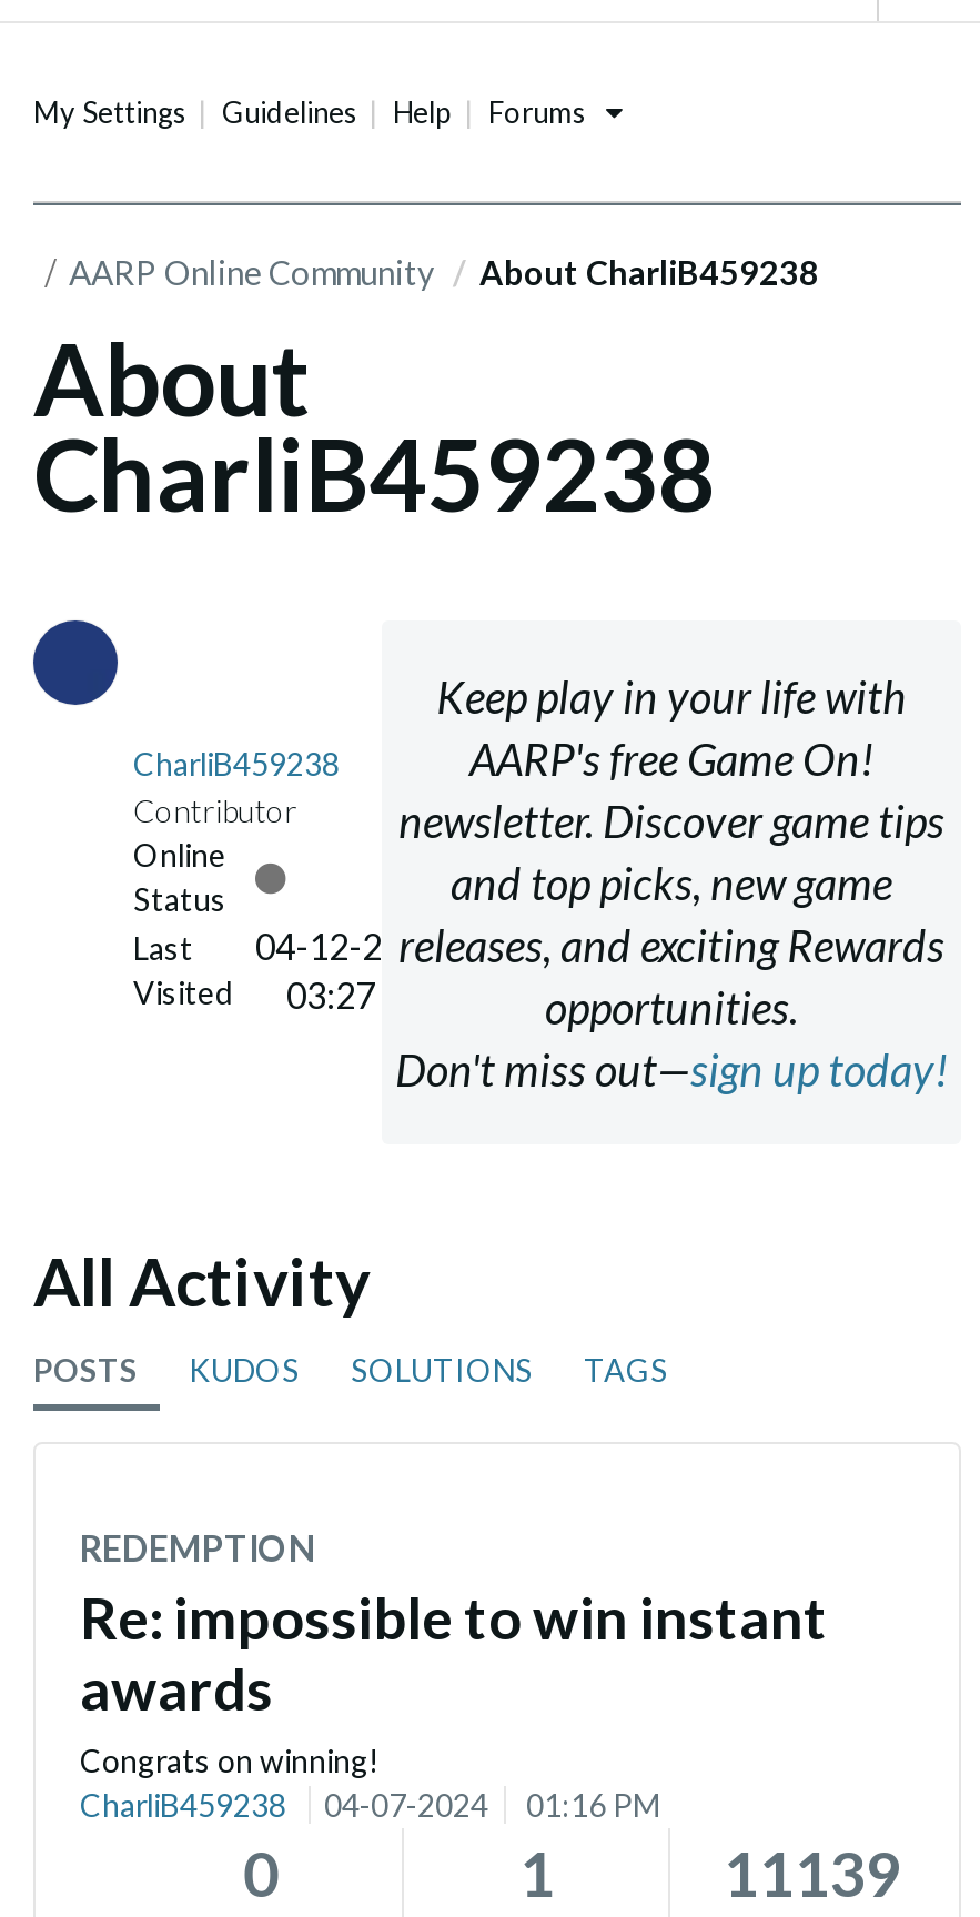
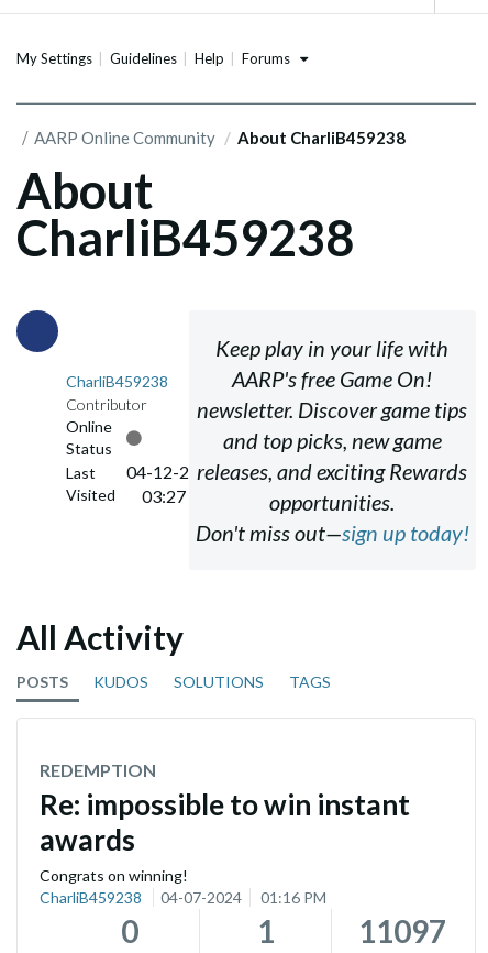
- 11139
+ 11097
